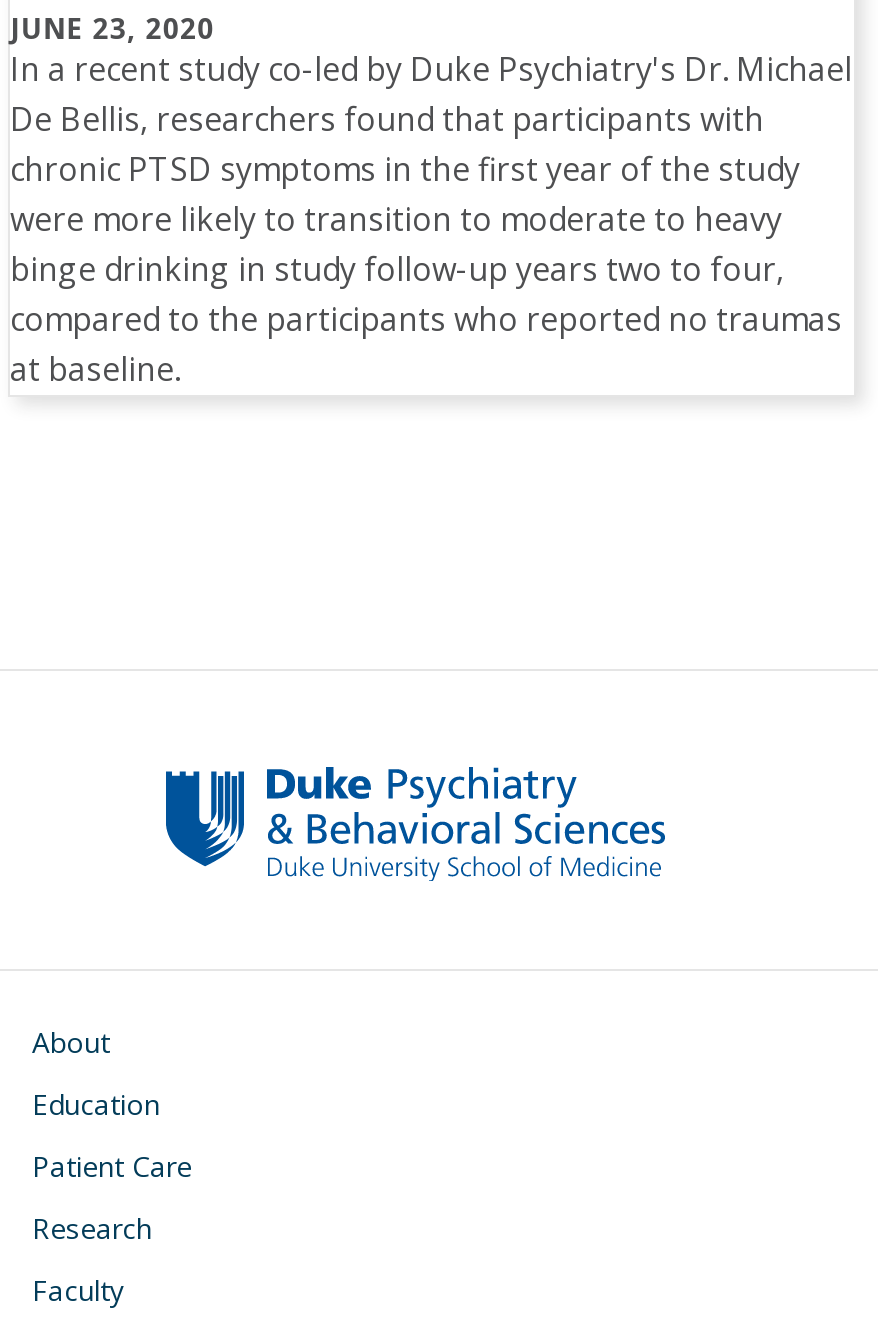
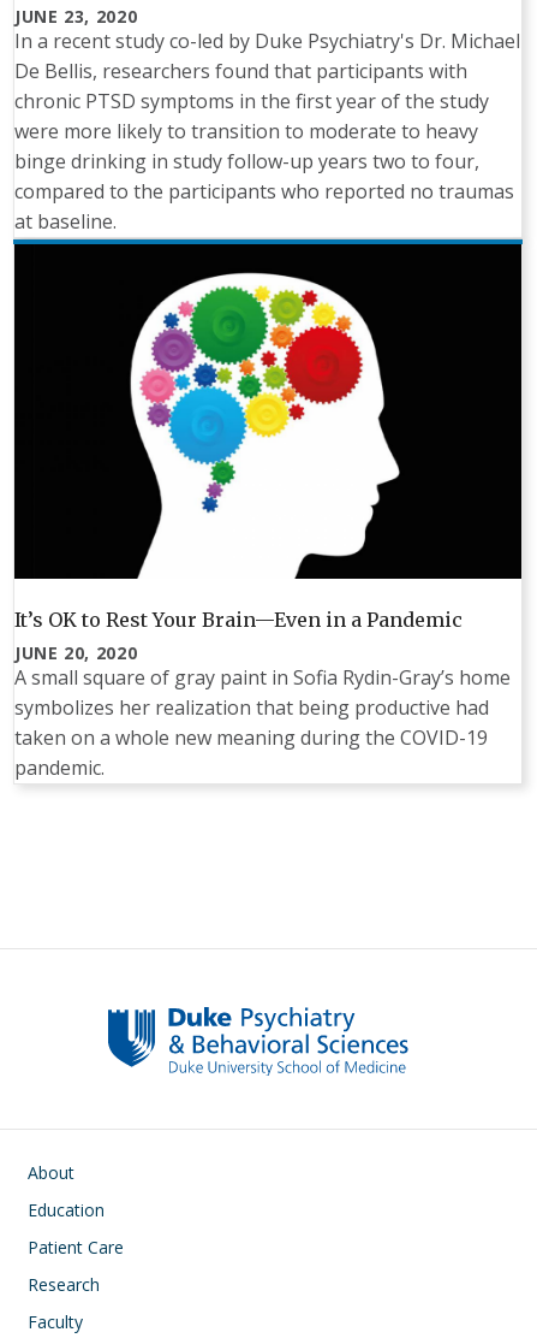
+ [image]
+ It’s OK to Rest Your Brain—Even in a Pandemic
+ JUNE 20, 2020
+ A small square of gray paint in Sofia Rydin-Gray’s home
+ symbolizes her realization that being productive had
+ taken on a whole new meaning during the COVID-19
+ pandemic.
